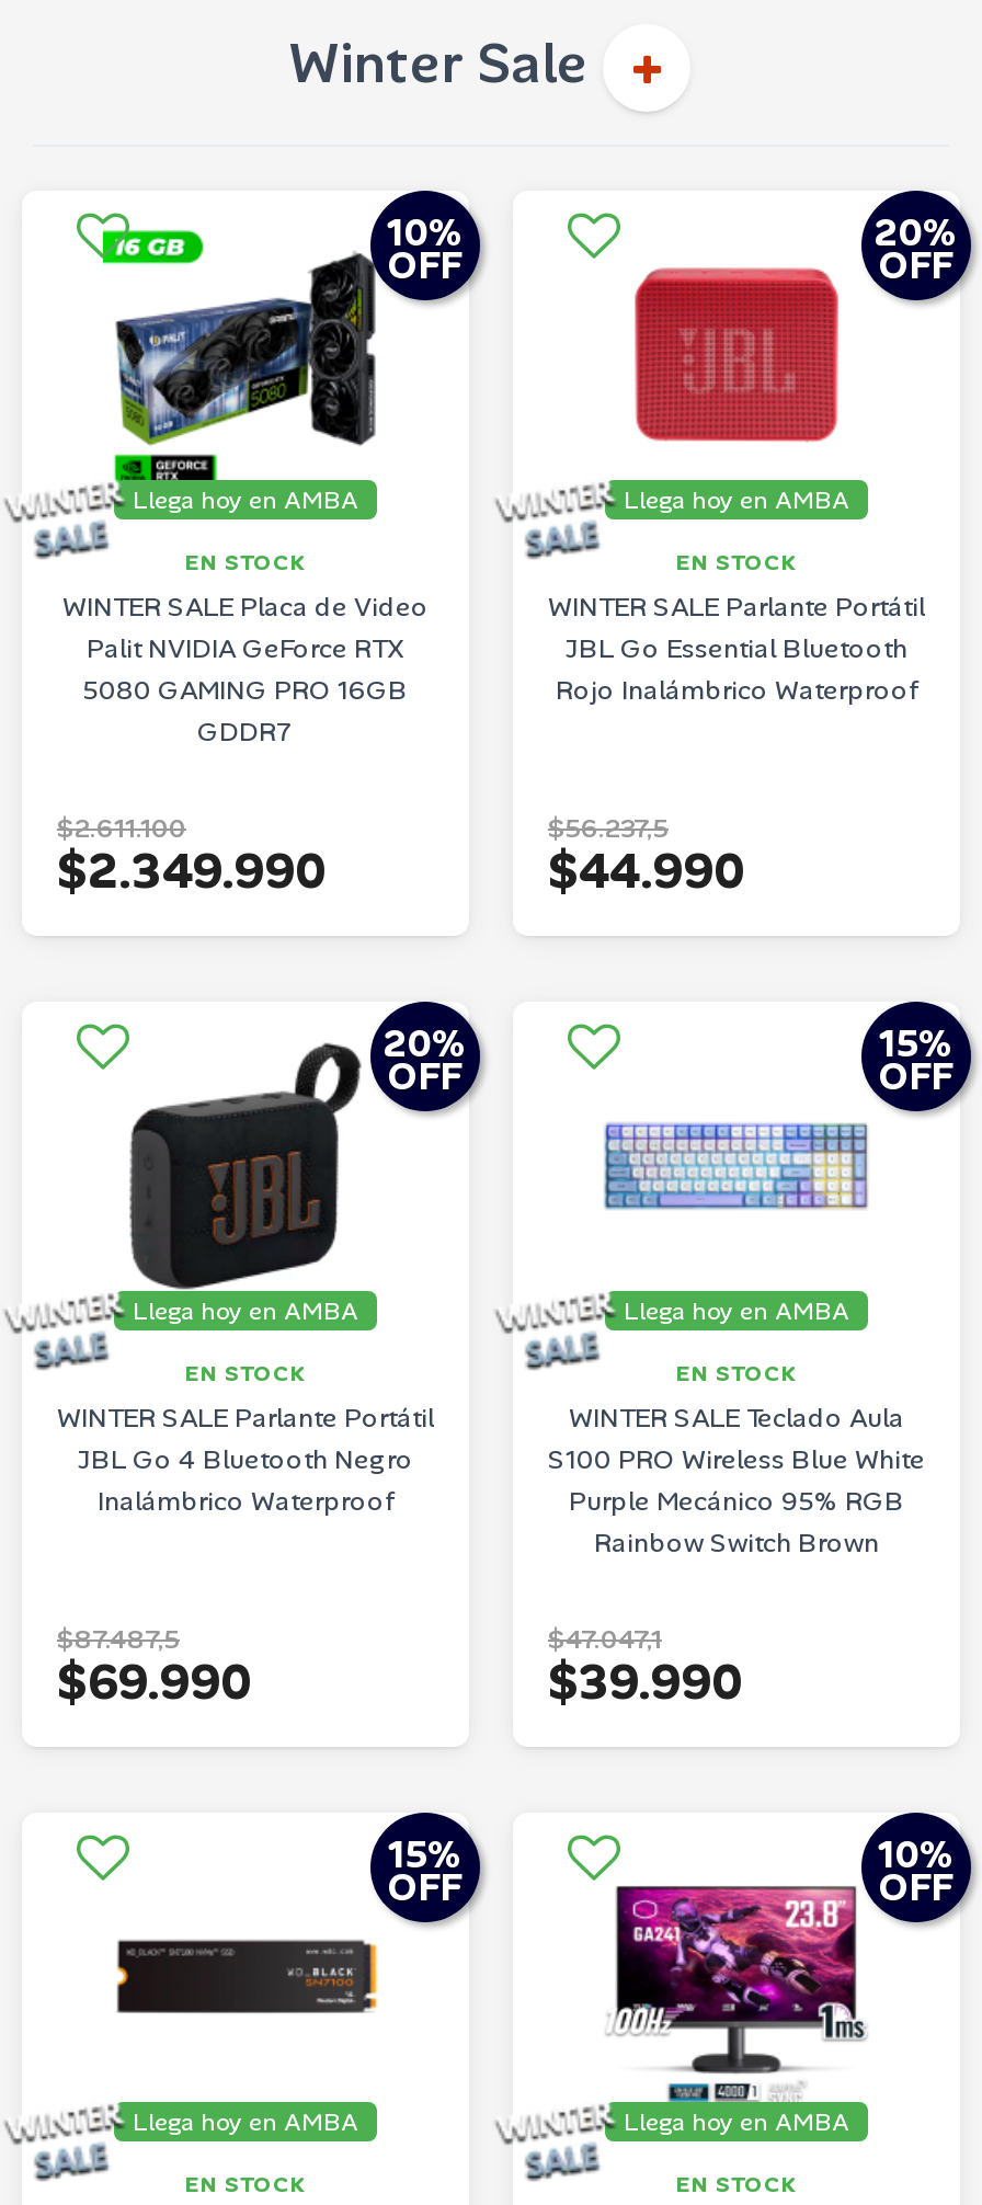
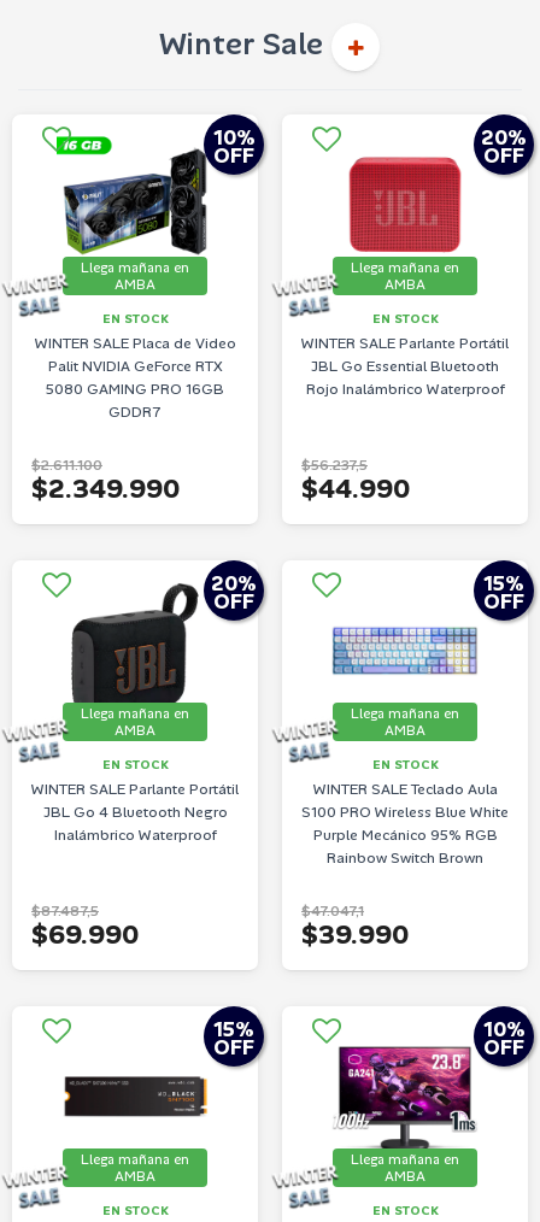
- Llega hoy en AMBA
+ Llega mañana en
+ AMBA

- Llega hoy en AMBA
+ Llega mañana en
+ AMBA

- Llega hoy en AMBA
+ Llega mañana en
+ AMBA

- Llega hoy en AMBA
+ Llega mañana en
+ AMBA

- Llega hoy en AMBA
+ Llega mañana en
+ AMBA

- Llega hoy en AMBA
+ Llega mañana en
+ AMBA
